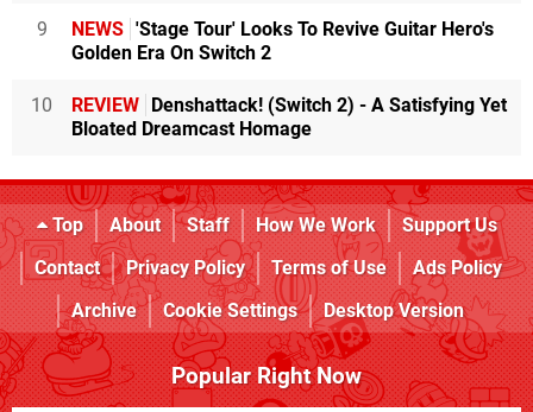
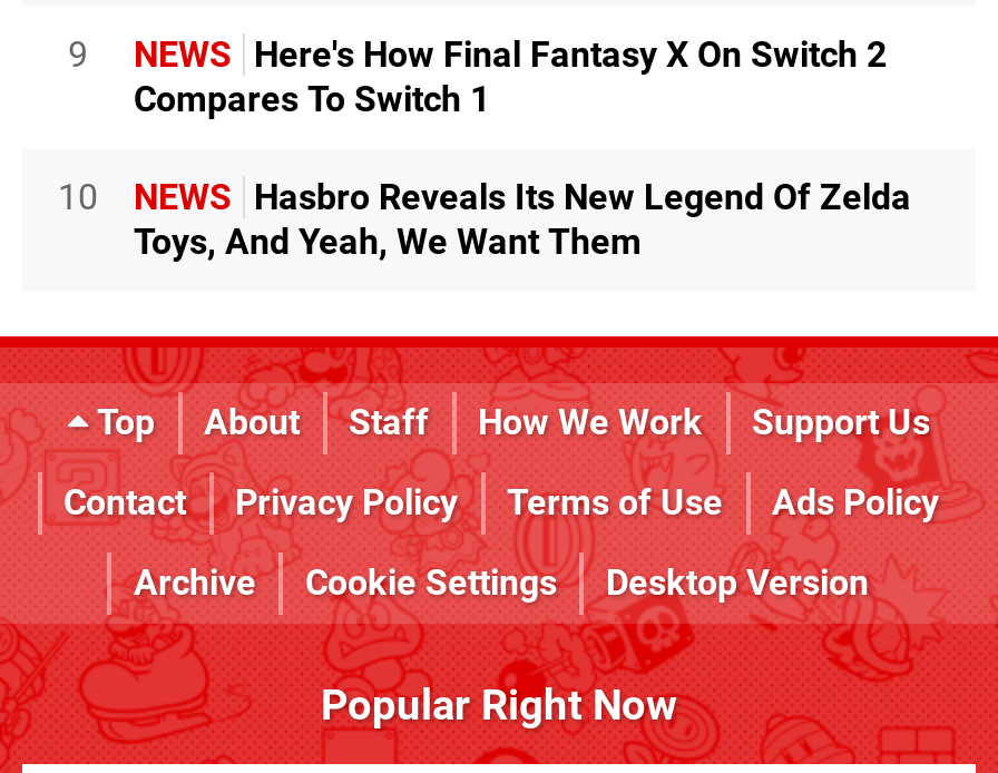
- NEWS 'Stage Tour' Looks To Revive Guitar Hero's
- Golden Era On Switch 2
+ NEWS Here's How Final Fantasy X On Switch 2
+ Compares To Switch 1

- REVIEW Denshattack! (Switch 2) - A Satisfying Yet
- Bloated Dreamcast Homage
+ NEWS Hasbro Reveals Its New Legend Of Zelda
+ Toys, And Yeah, We Want Them
